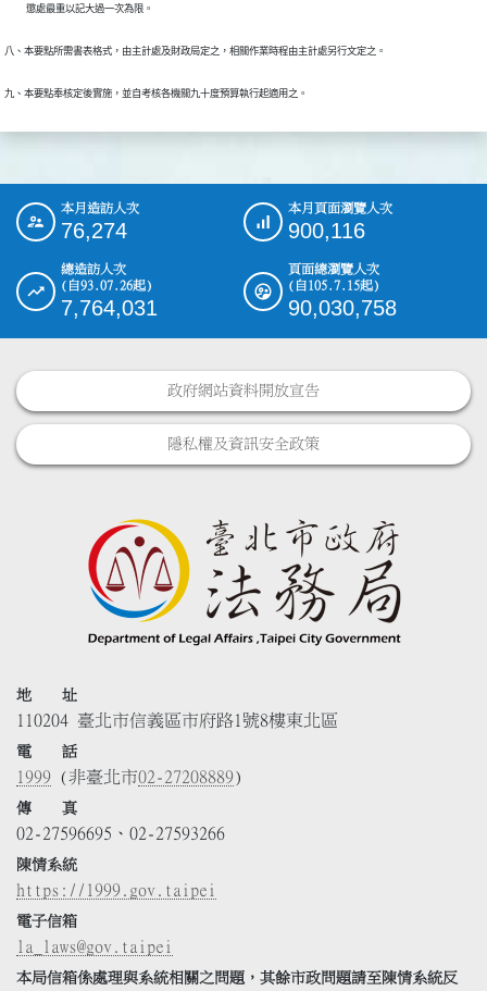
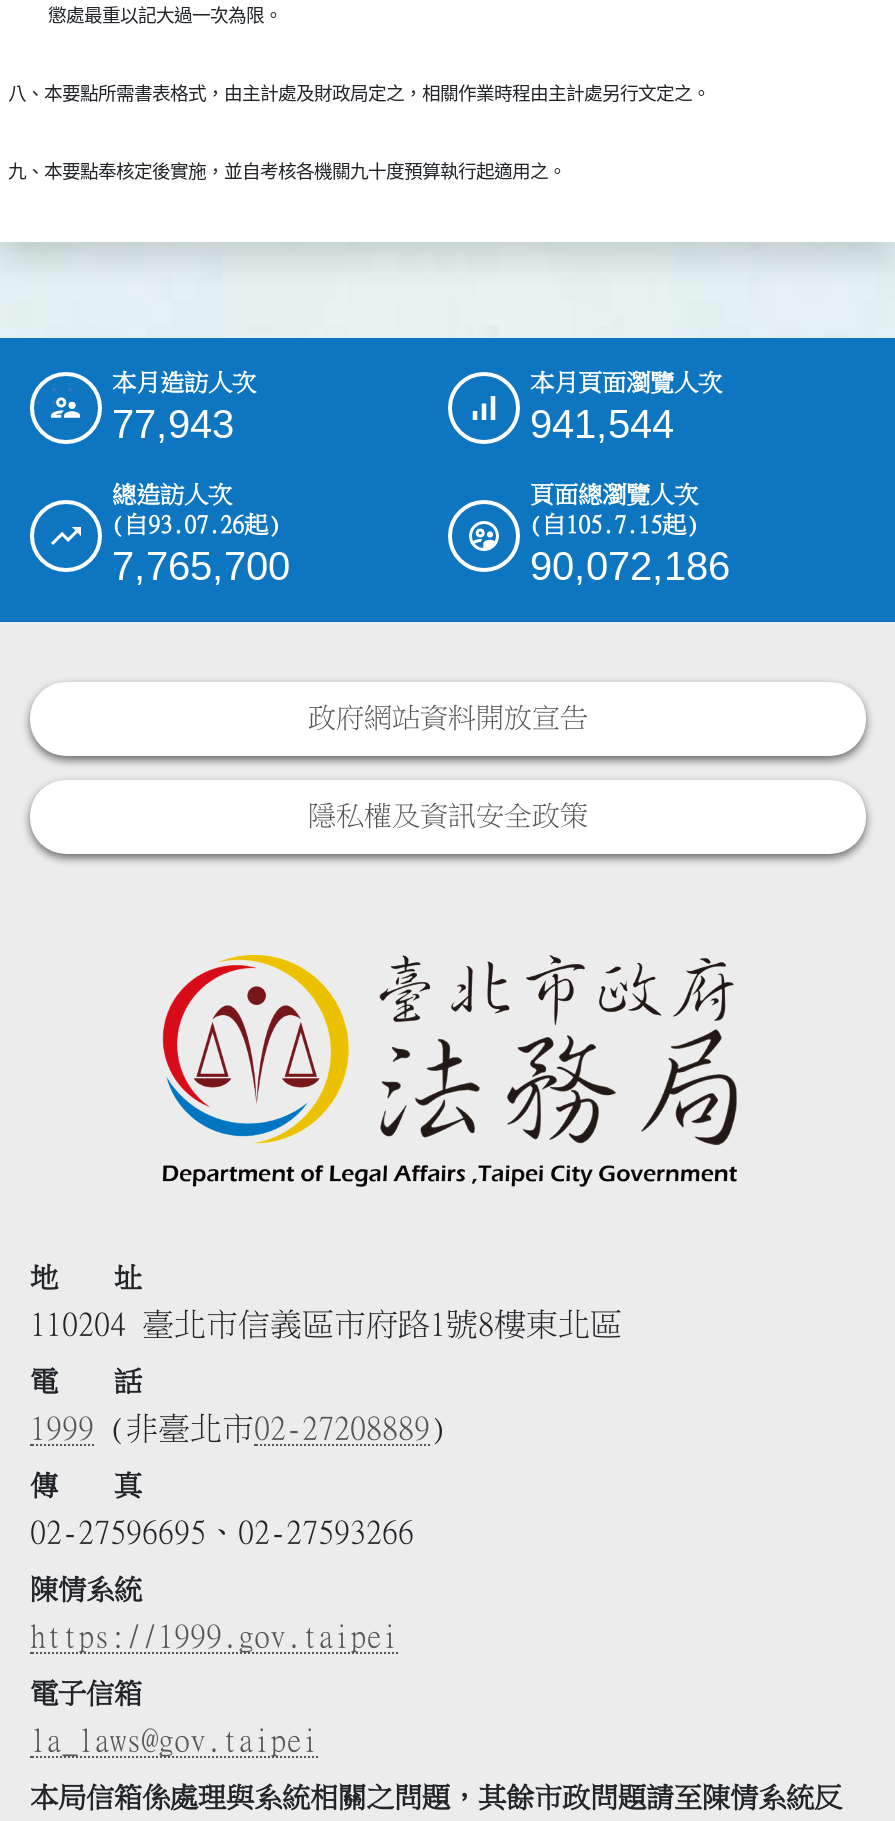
- 76,274
+ 77,943

- 900,116
+ 941,544

- 7,764,031
+ 7,765,700

- 90,030,758
+ 90,072,186
